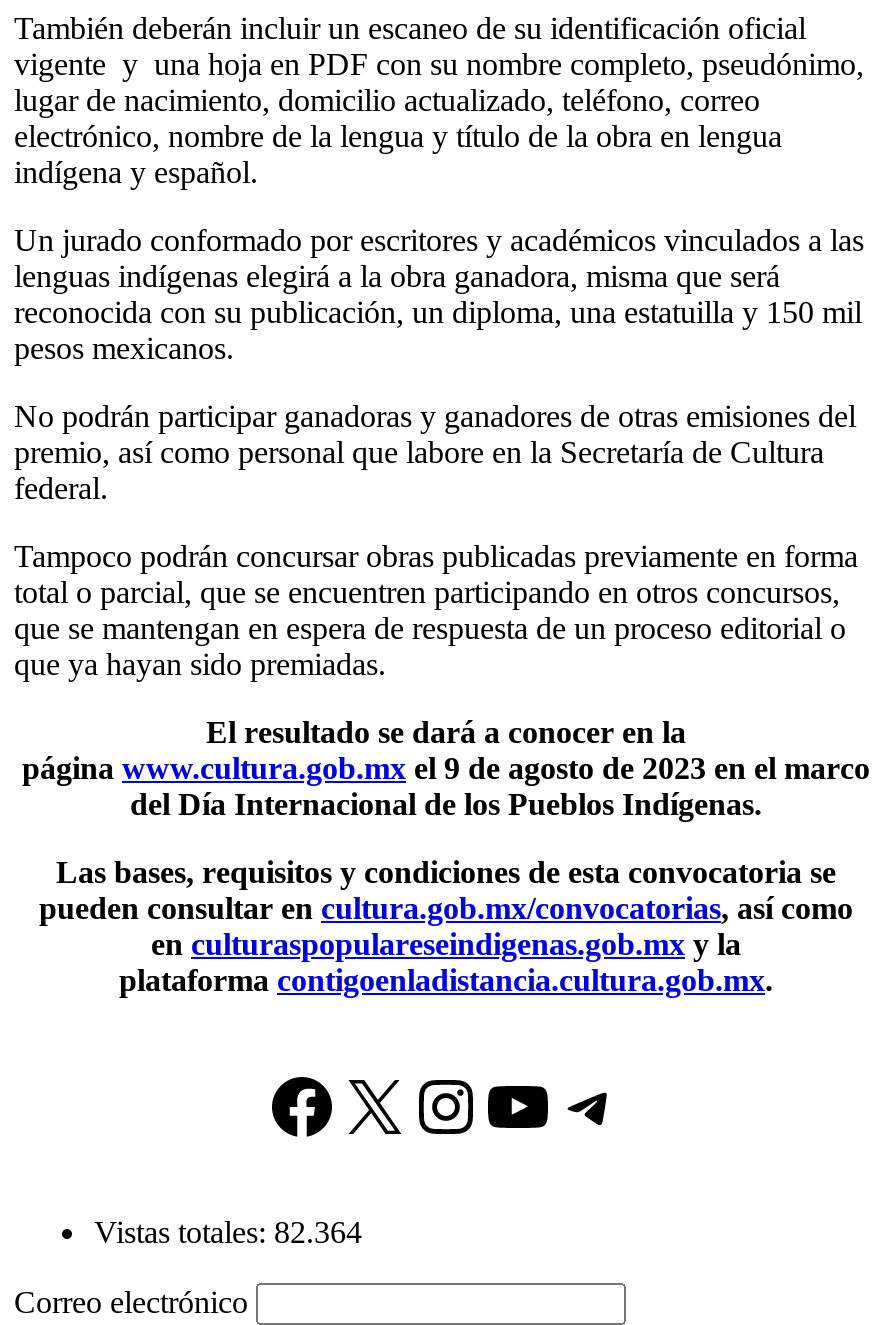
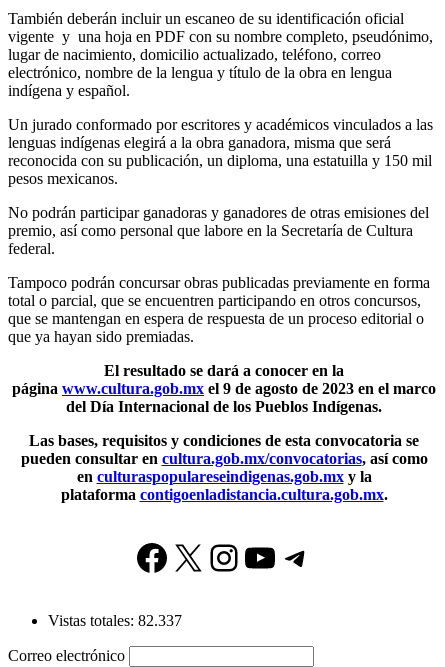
- Vistas totales: 82.364
+ Vistas totales: 82.337
